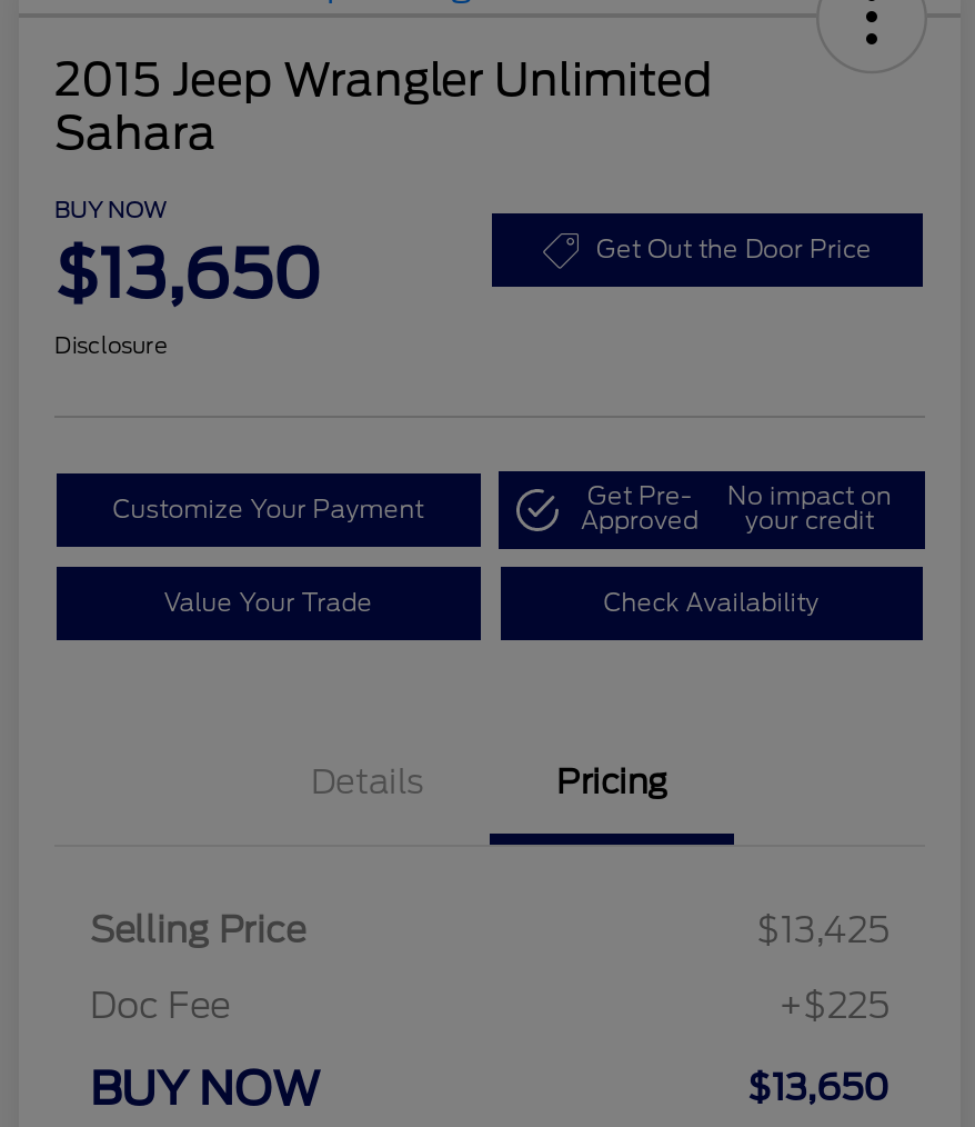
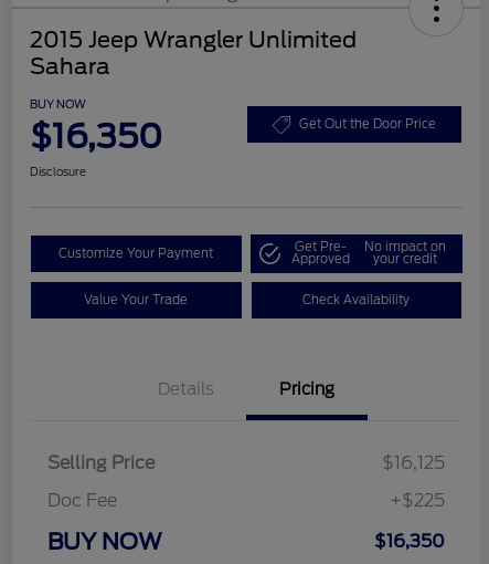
- $13,650
+ $16,350

- $13,425
+ $16,125

- $13,650
+ $16,350
